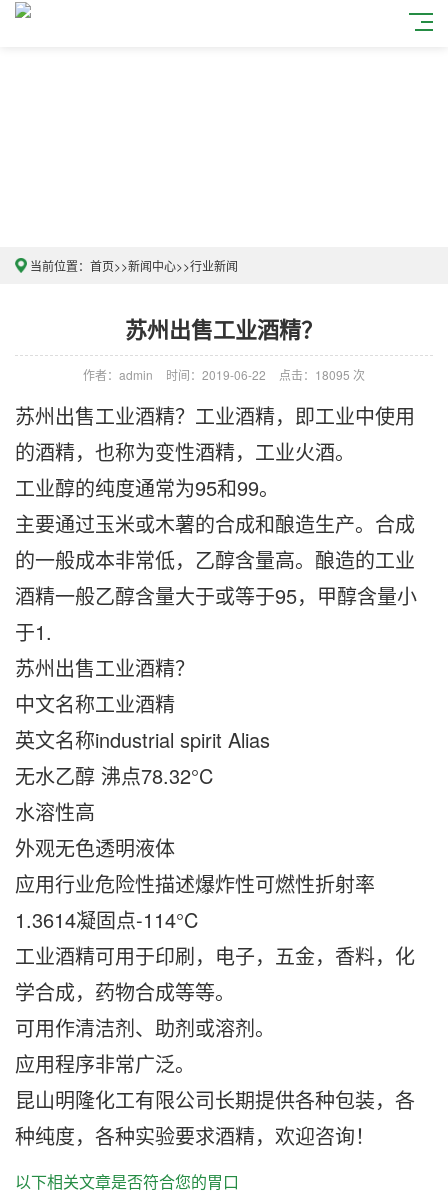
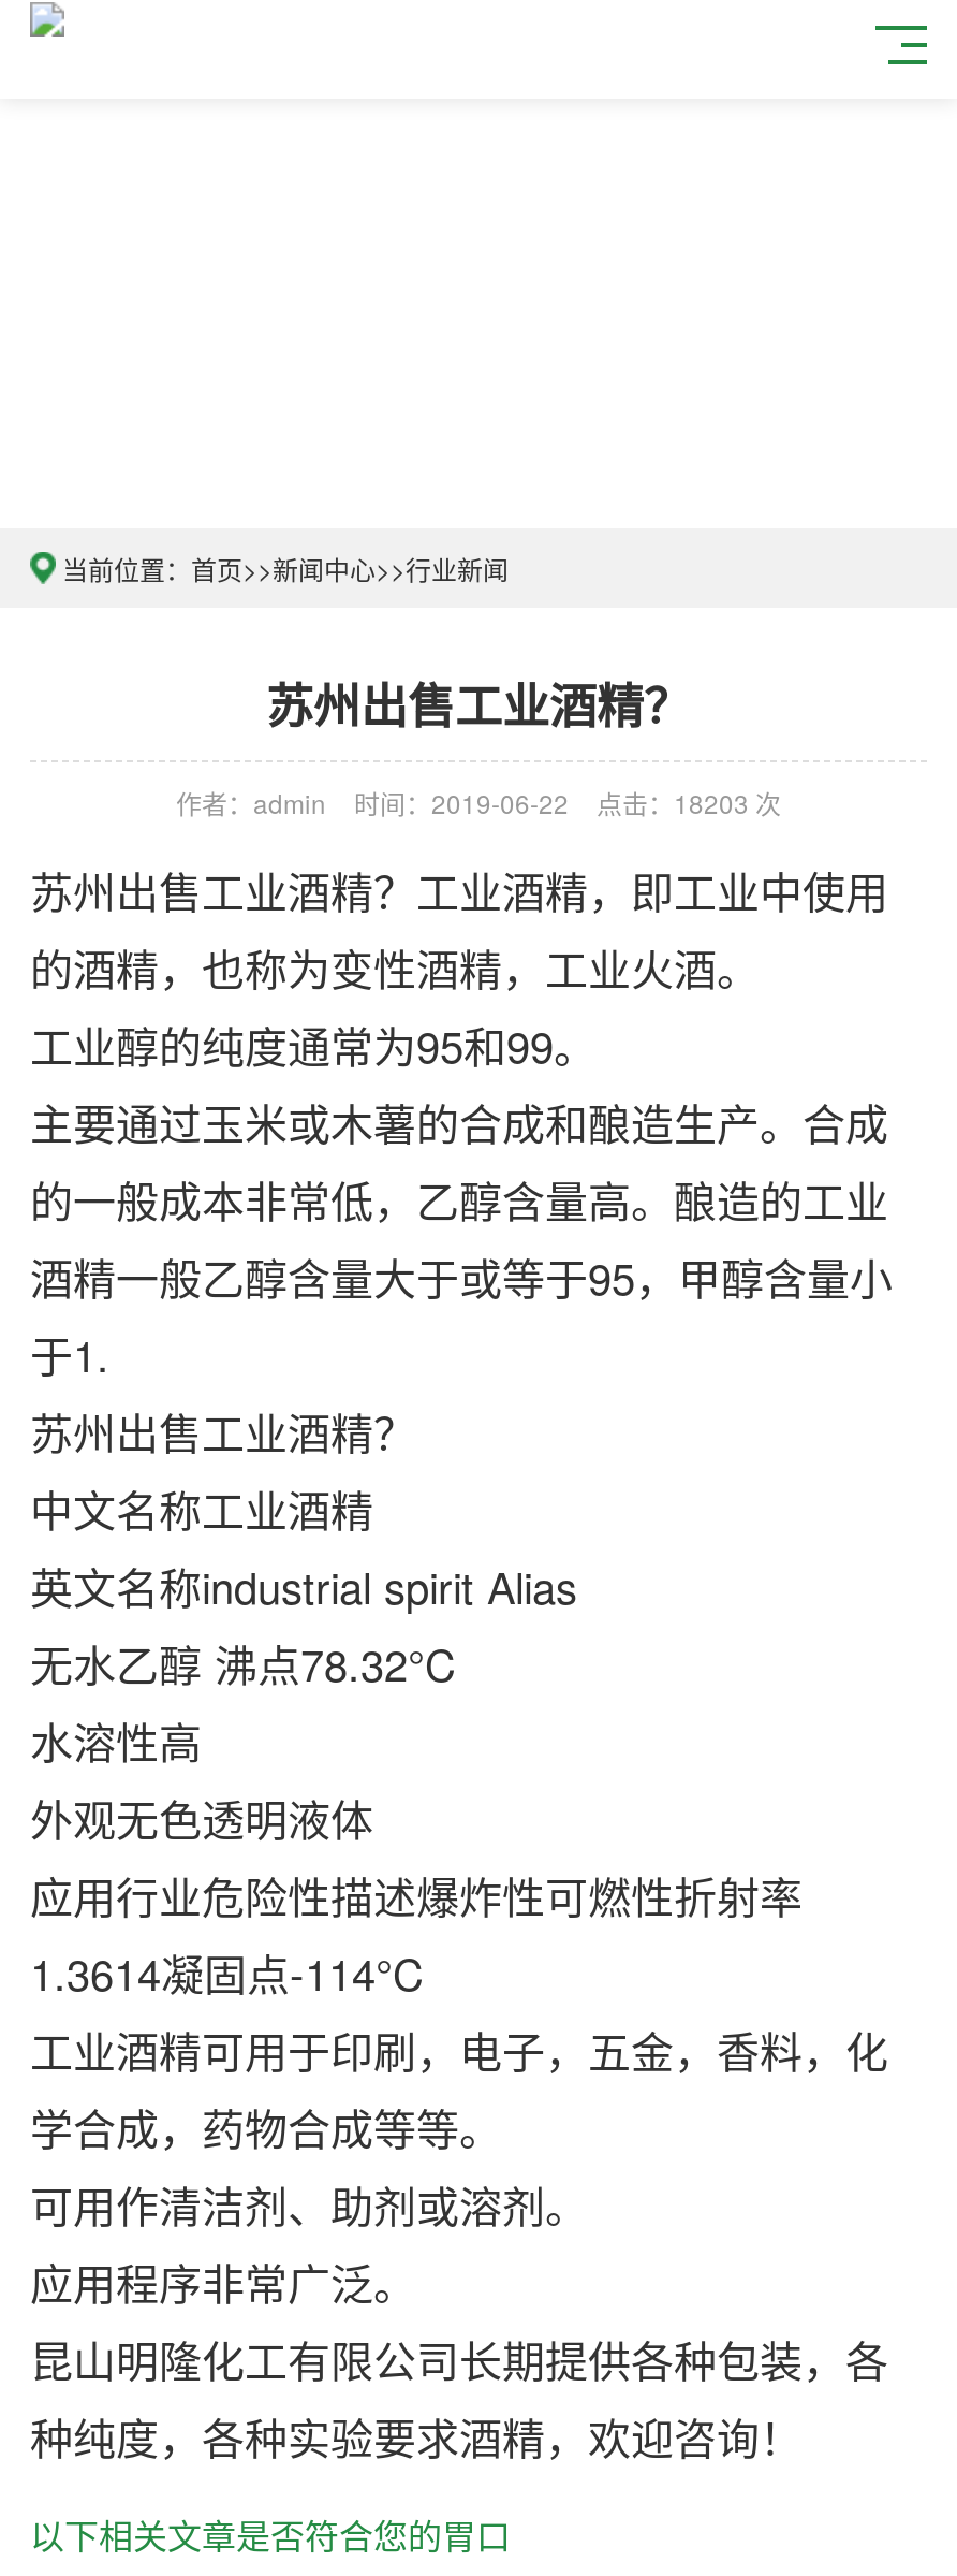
- 作者：admin 时间：2019-06-22 点击：18095 次
+ 作者：admin 时间：2019-06-22 点击：18203 次
